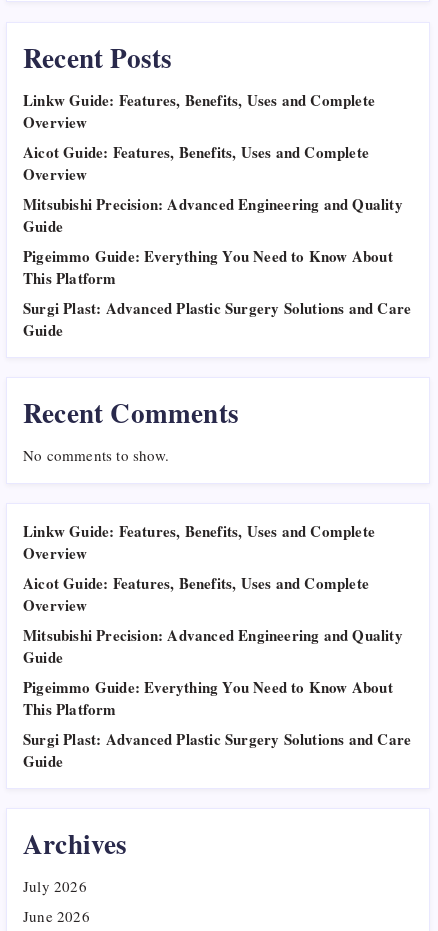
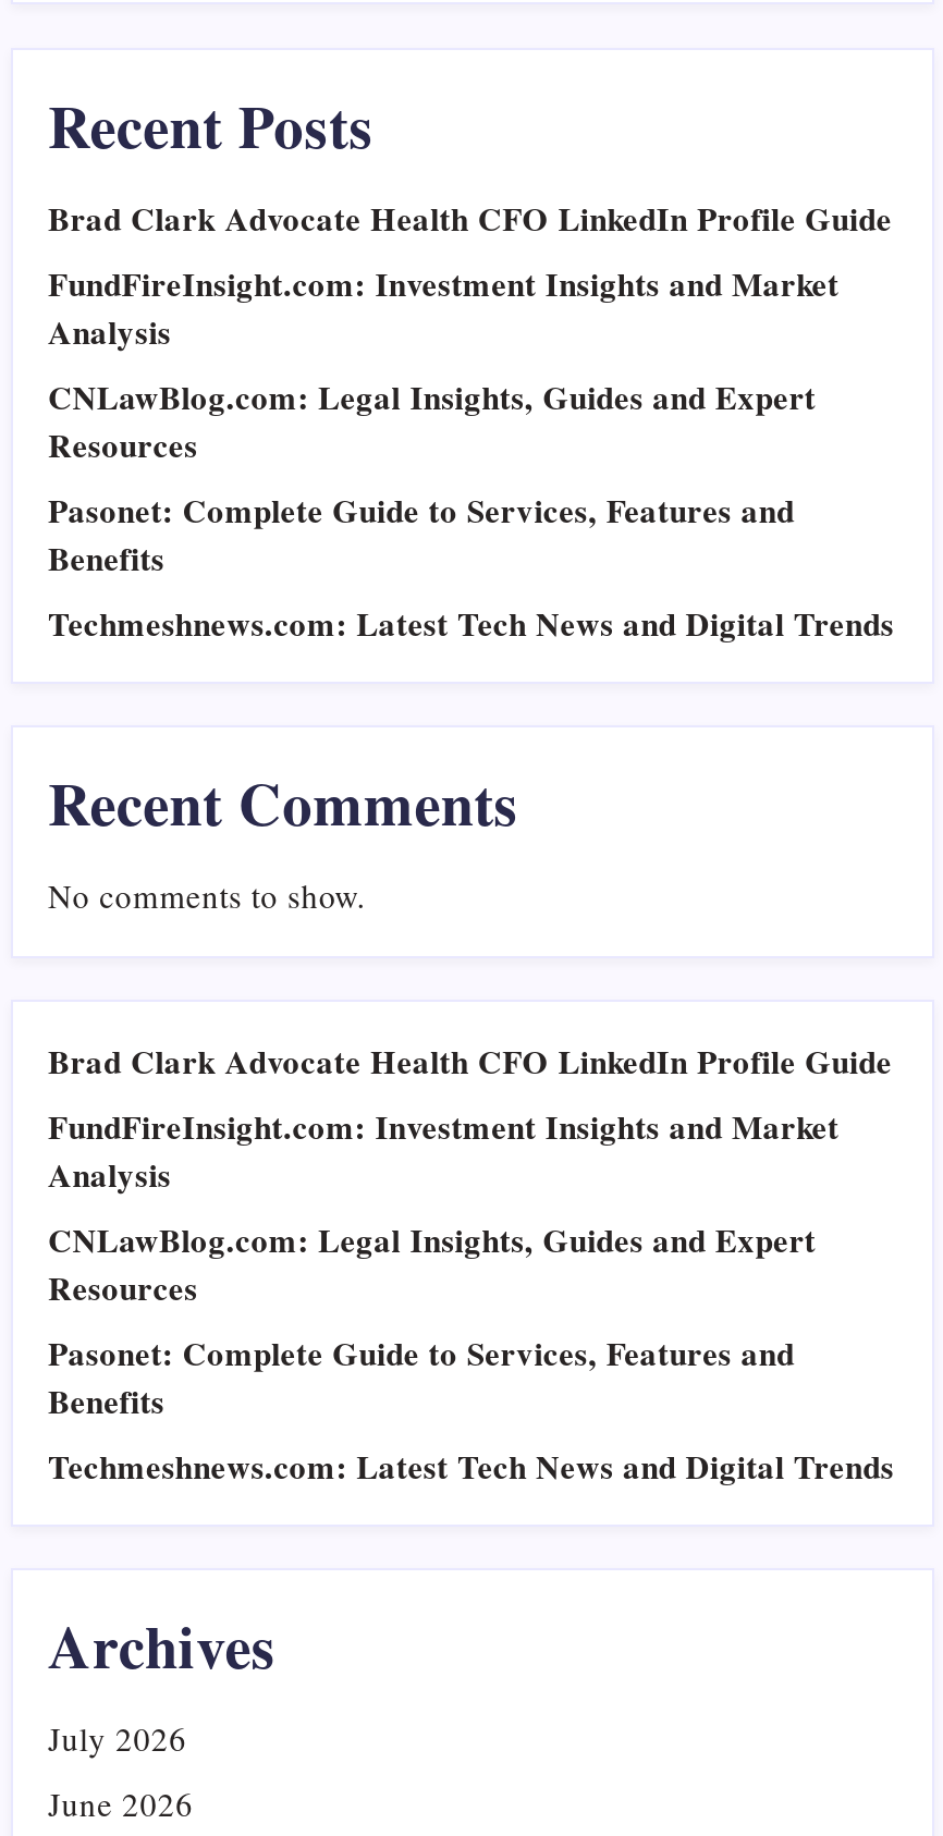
- Linkw Guide: Features, Benefits, Uses and Complete
- Overview
- Aicot Guide: Features, Benefits, Uses and Complete
- Overview
- Mitsubishi Precision: Advanced Engineering and Quality
- Guide
- Pigeimmo Guide: Everything You Need to Know About
- This Platform
- Surgi Plast: Advanced Plastic Surgery Solutions and Care
- Guide
+ Brad Clark Advocate Health CFO LinkedIn Profile Guide
+ FundFireInsight.com: Investment Insights and Market
+ Analysis
+ CNLawBlog.com: Legal Insights, Guides and Expert
+ Resources
+ Pasonet: Complete Guide to Services, Features and
+ Benefits
+ Techmeshnews.com: Latest Tech News and Digital Trends

- Linkw Guide: Features, Benefits, Uses and Complete
- Overview
- Aicot Guide: Features, Benefits, Uses and Complete
- Overview
- Mitsubishi Precision: Advanced Engineering and Quality
- Guide
- Pigeimmo Guide: Everything You Need to Know About
- This Platform
- Surgi Plast: Advanced Plastic Surgery Solutions and Care
- Guide
+ Brad Clark Advocate Health CFO LinkedIn Profile Guide
+ FundFireInsight.com: Investment Insights and Market
+ Analysis
+ CNLawBlog.com: Legal Insights, Guides and Expert
+ Resources
+ Pasonet: Complete Guide to Services, Features and
+ Benefits
+ Techmeshnews.com: Latest Tech News and Digital Trends
